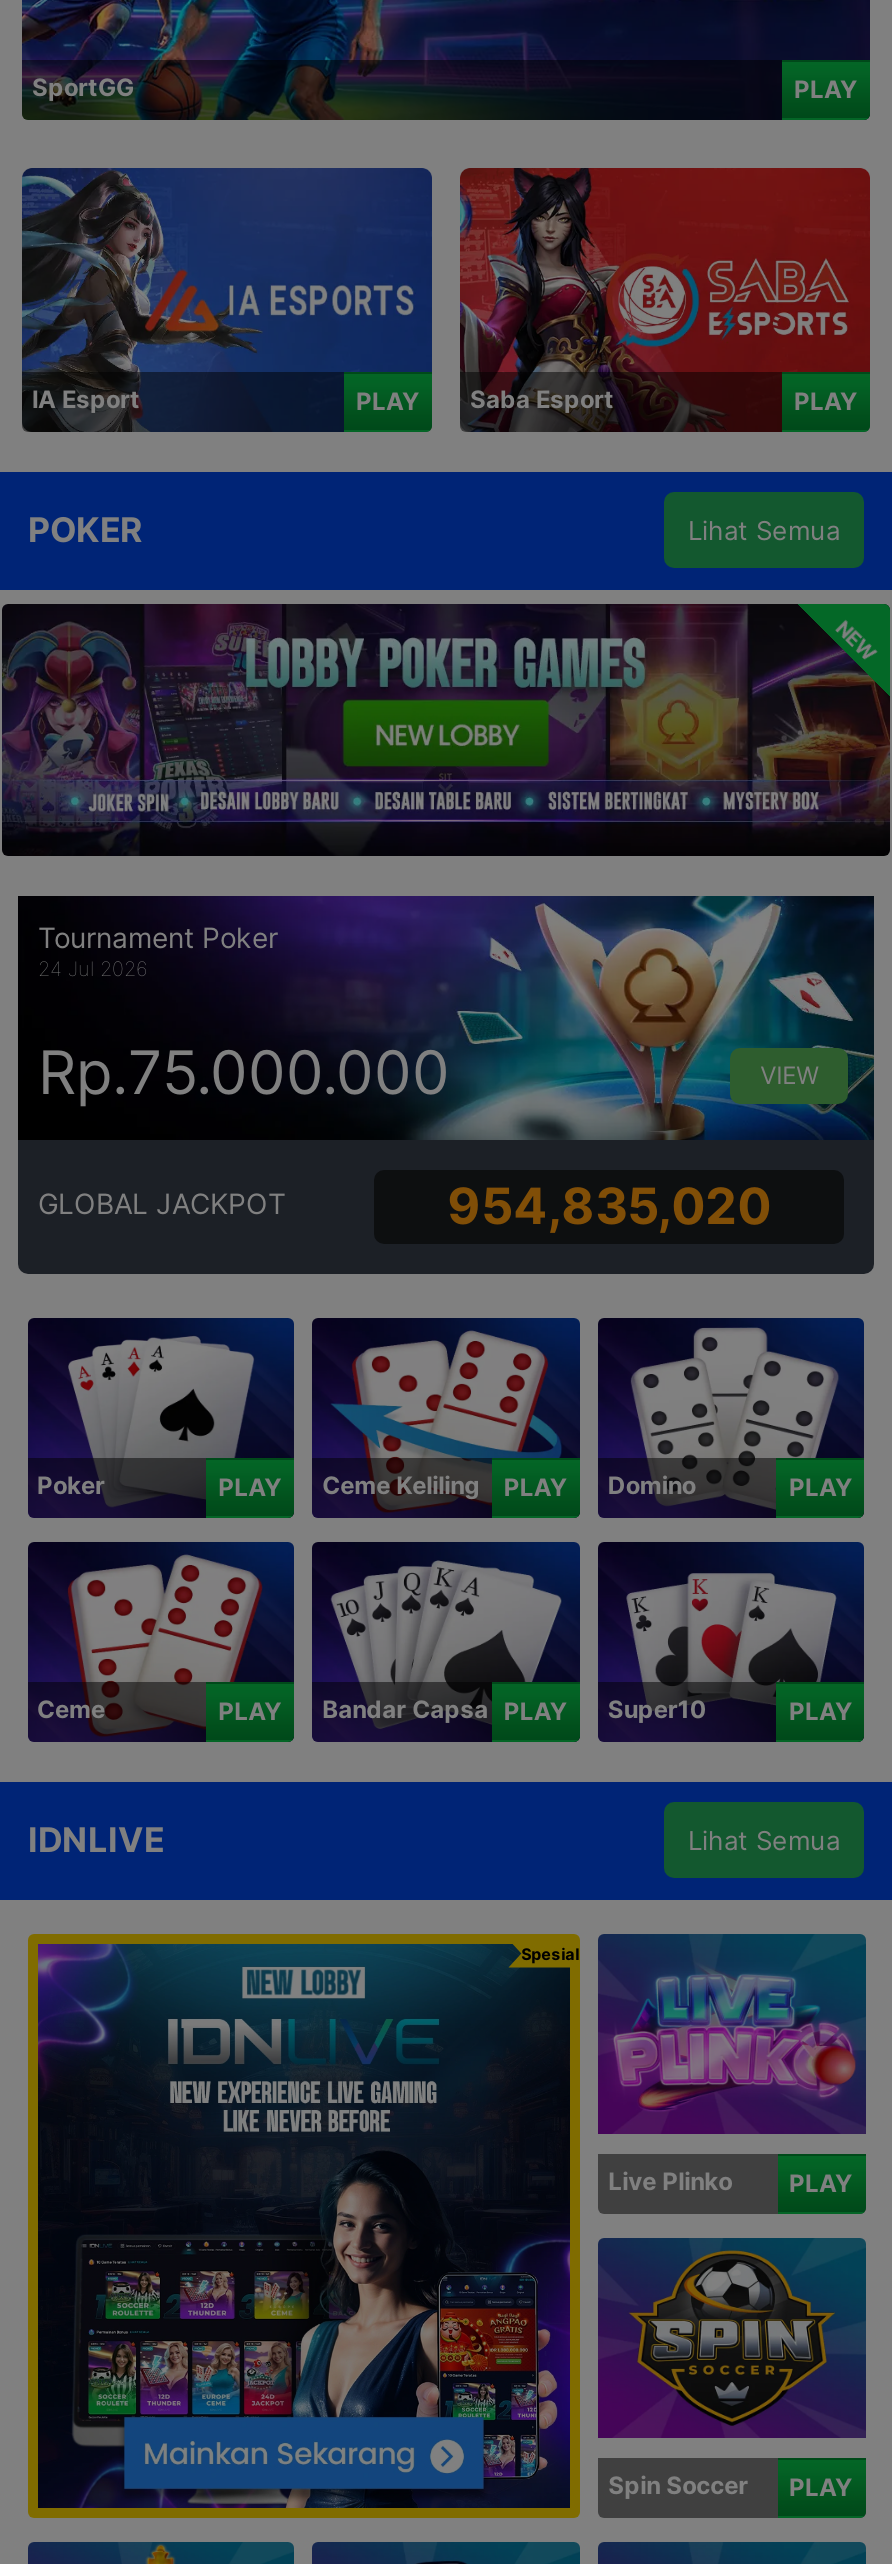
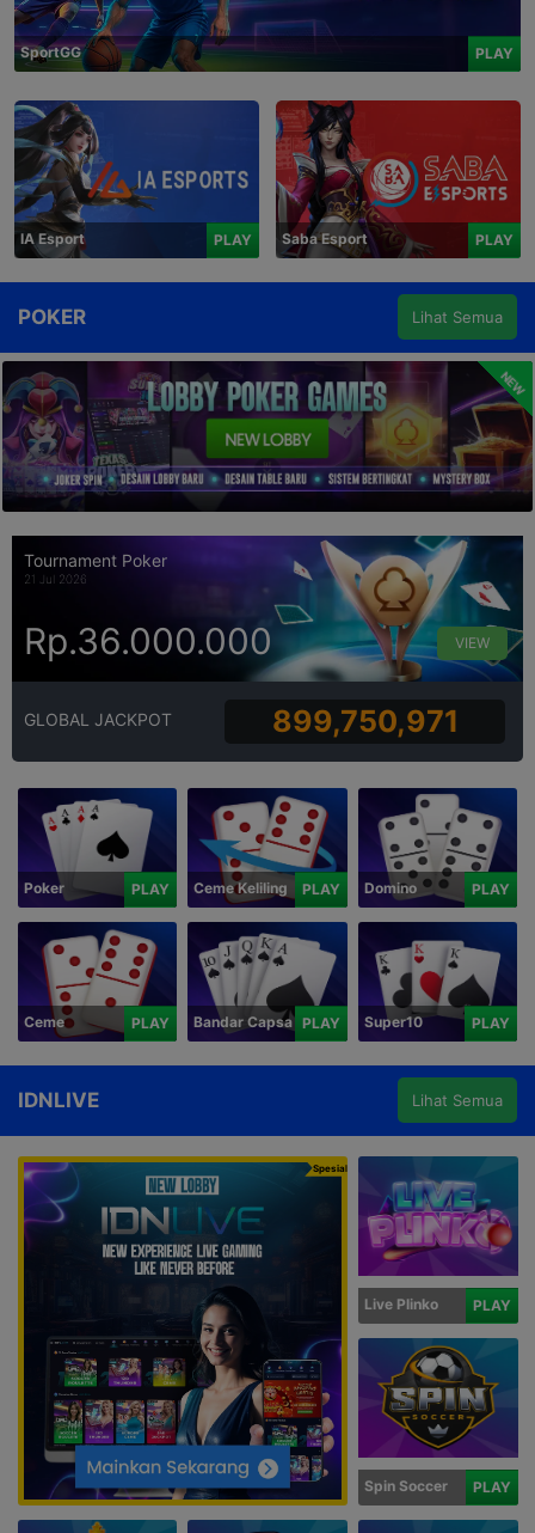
- 24 Jul 2026
+ 21 Jul 2026

- Rp.75.000.000
+ Rp.36.000.000

- 954,835,020
+ 899,750,971
